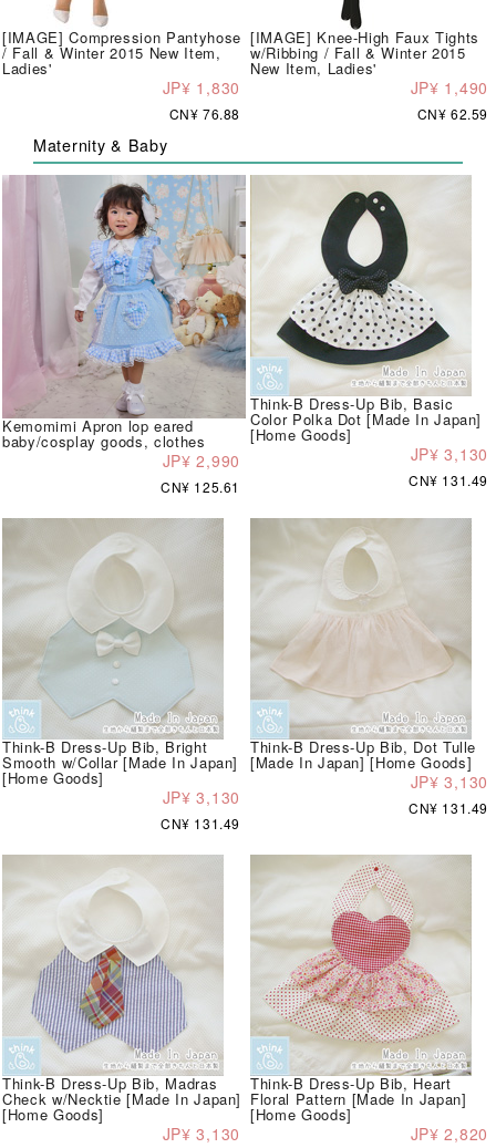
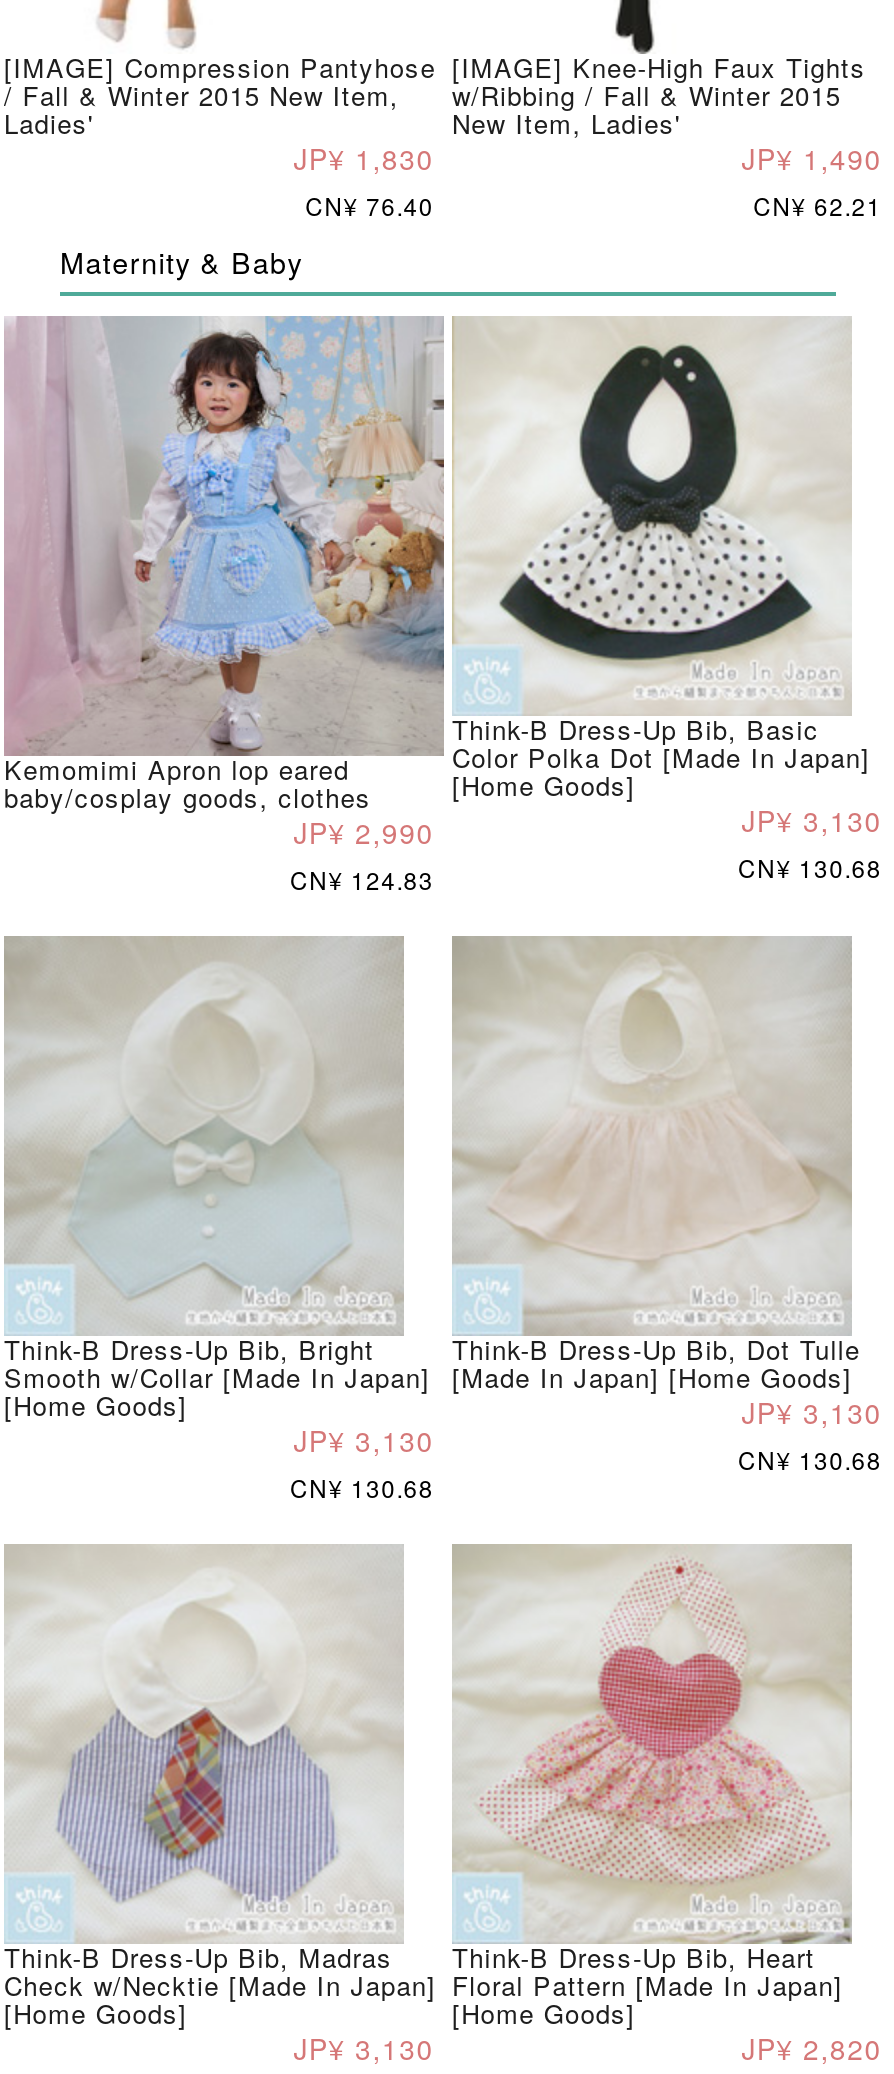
- CN¥ 76.88
+ CN¥ 76.40

- CN¥ 62.59
+ CN¥ 62.21

- CN¥ 131.49
+ CN¥ 130.68

- CN¥ 125.61
+ CN¥ 124.83

- CN¥ 131.49
+ CN¥ 130.68

- CN¥ 131.49
+ CN¥ 130.68
